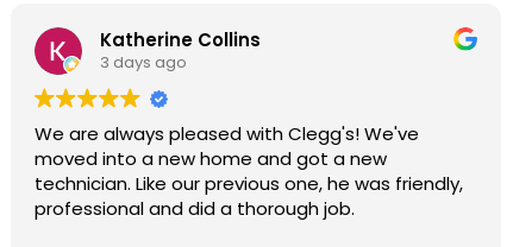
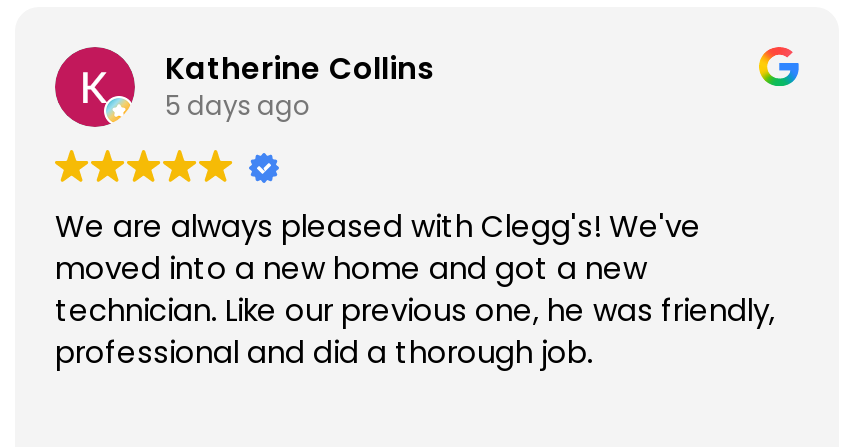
- 3 days ago
+ 5 days ago
